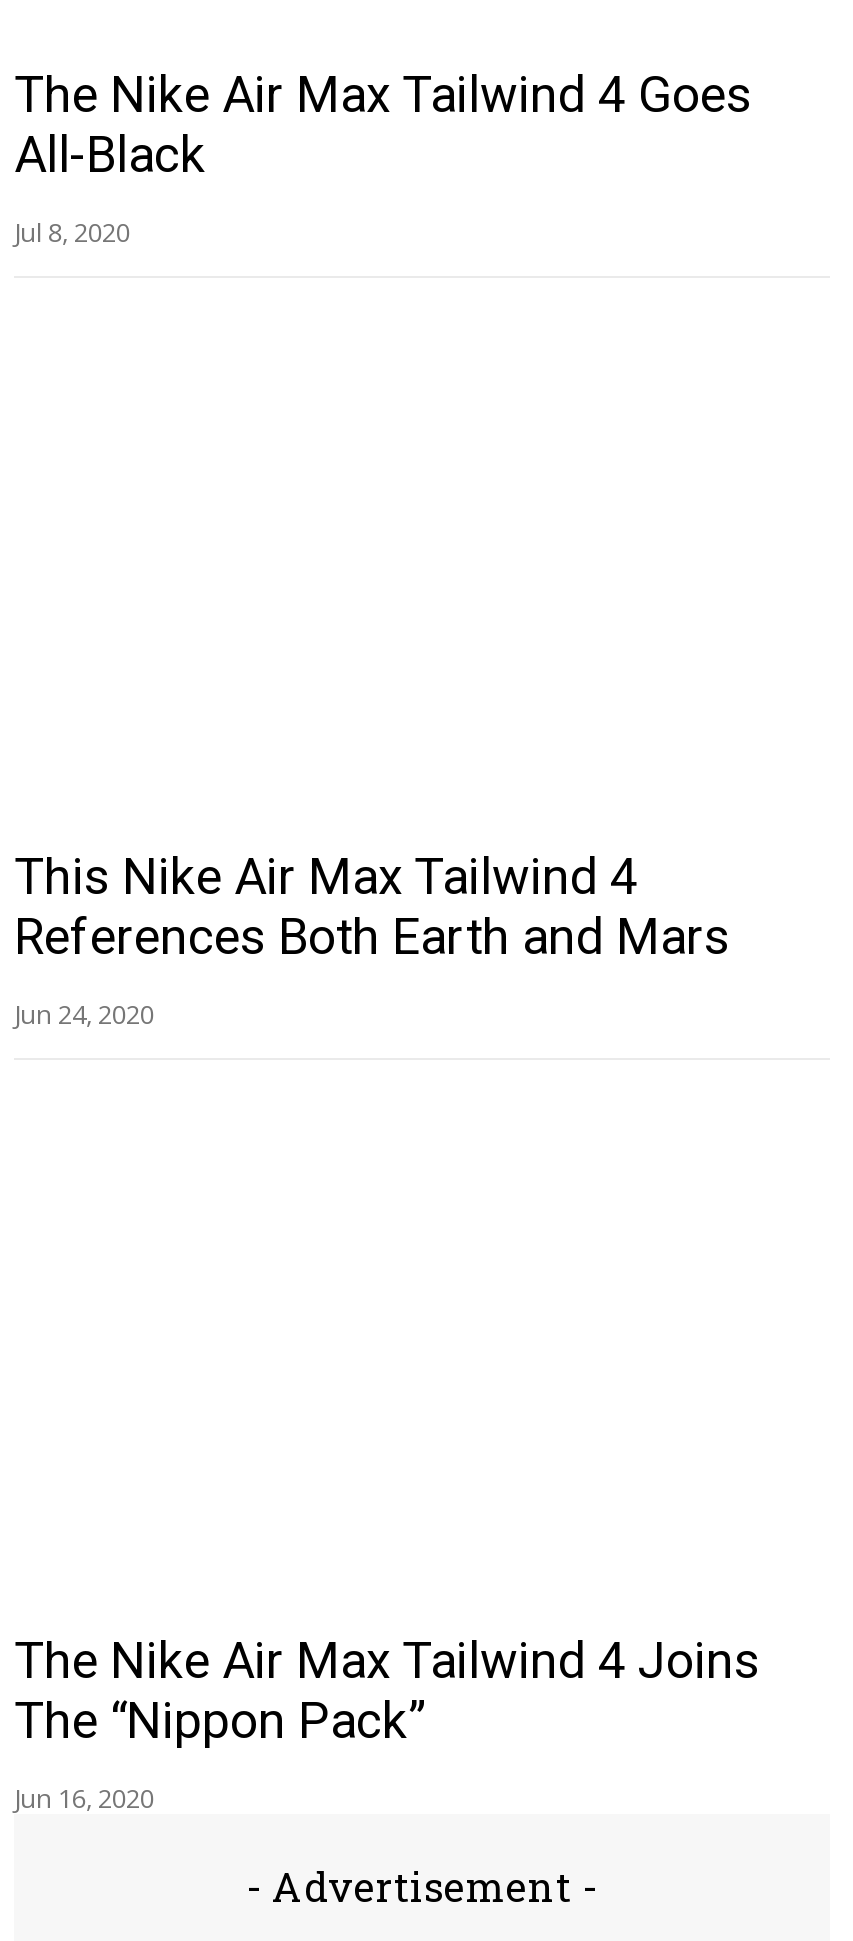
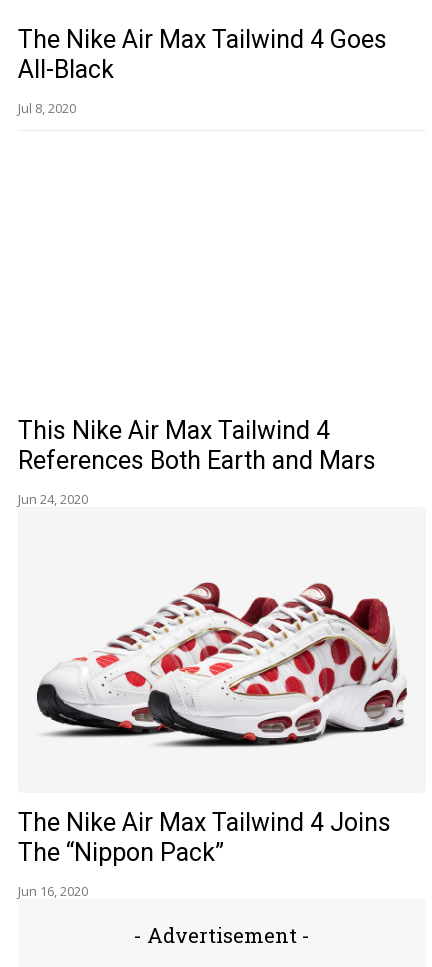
+ [image]
